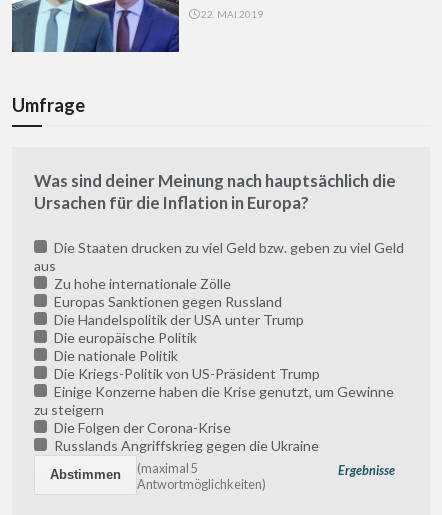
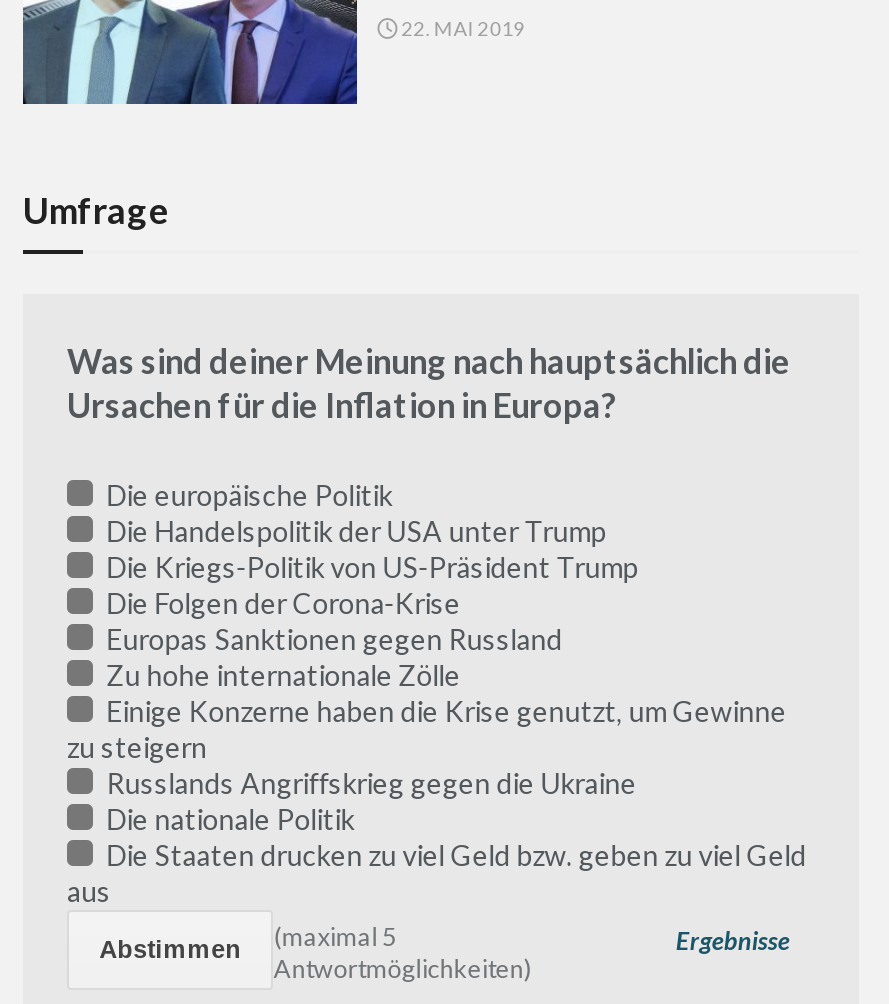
moved down: Die Staaten drucken zu viel Geld bzw. geben zu viel Geld | aus

moved up: Zu hohe internationale Zölle | Europas Sanktionen gegen Russland | Die Handelspolitik der USA unter Trump | ... | Die Folgen der Corona-Krise | Russlands Angriffskrieg gegen die Ukraine
